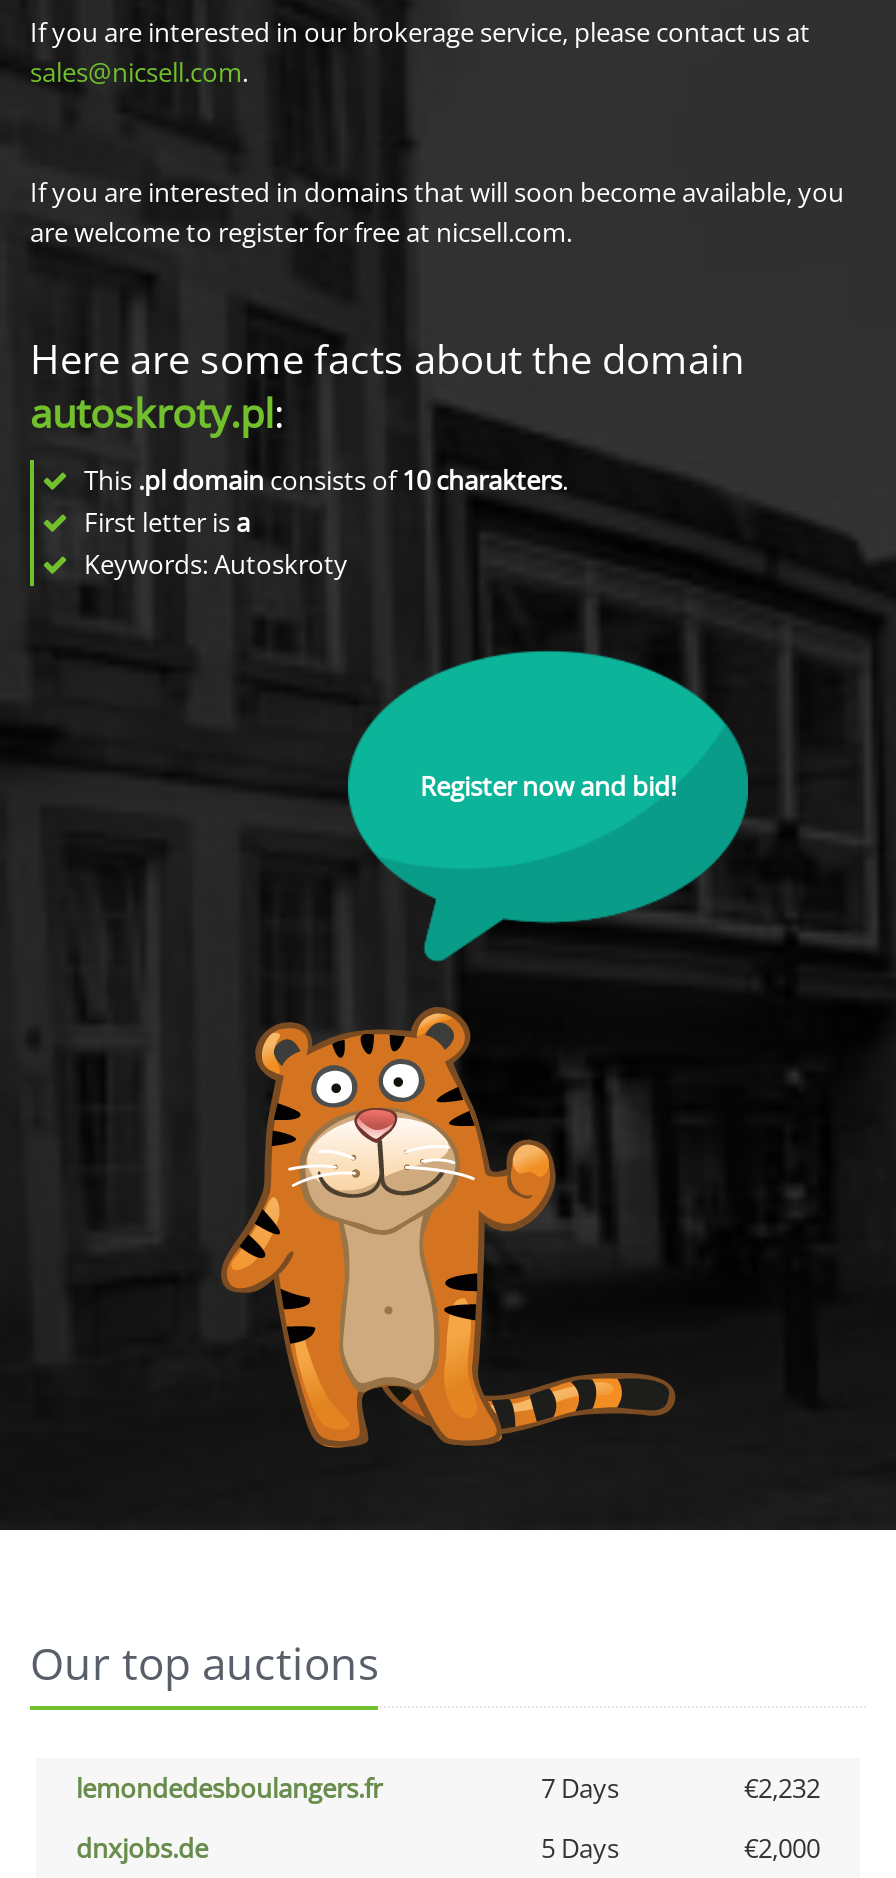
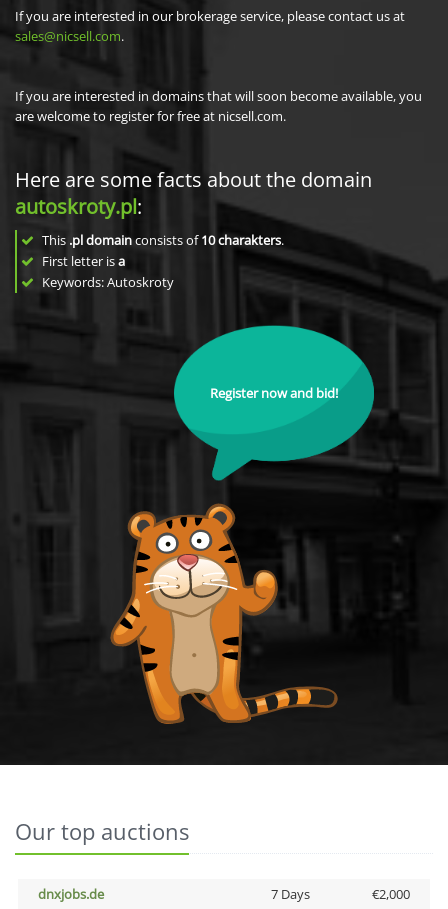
- lemondedesboulangers.fr
- 7 Days
- €2,232

- 5 Days
+ 7 Days
